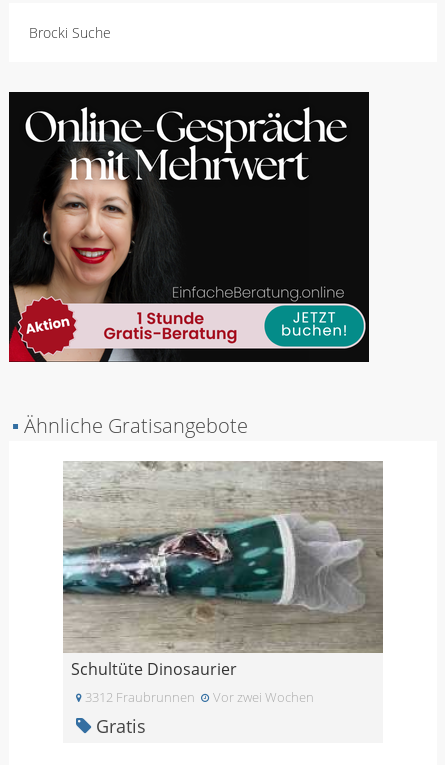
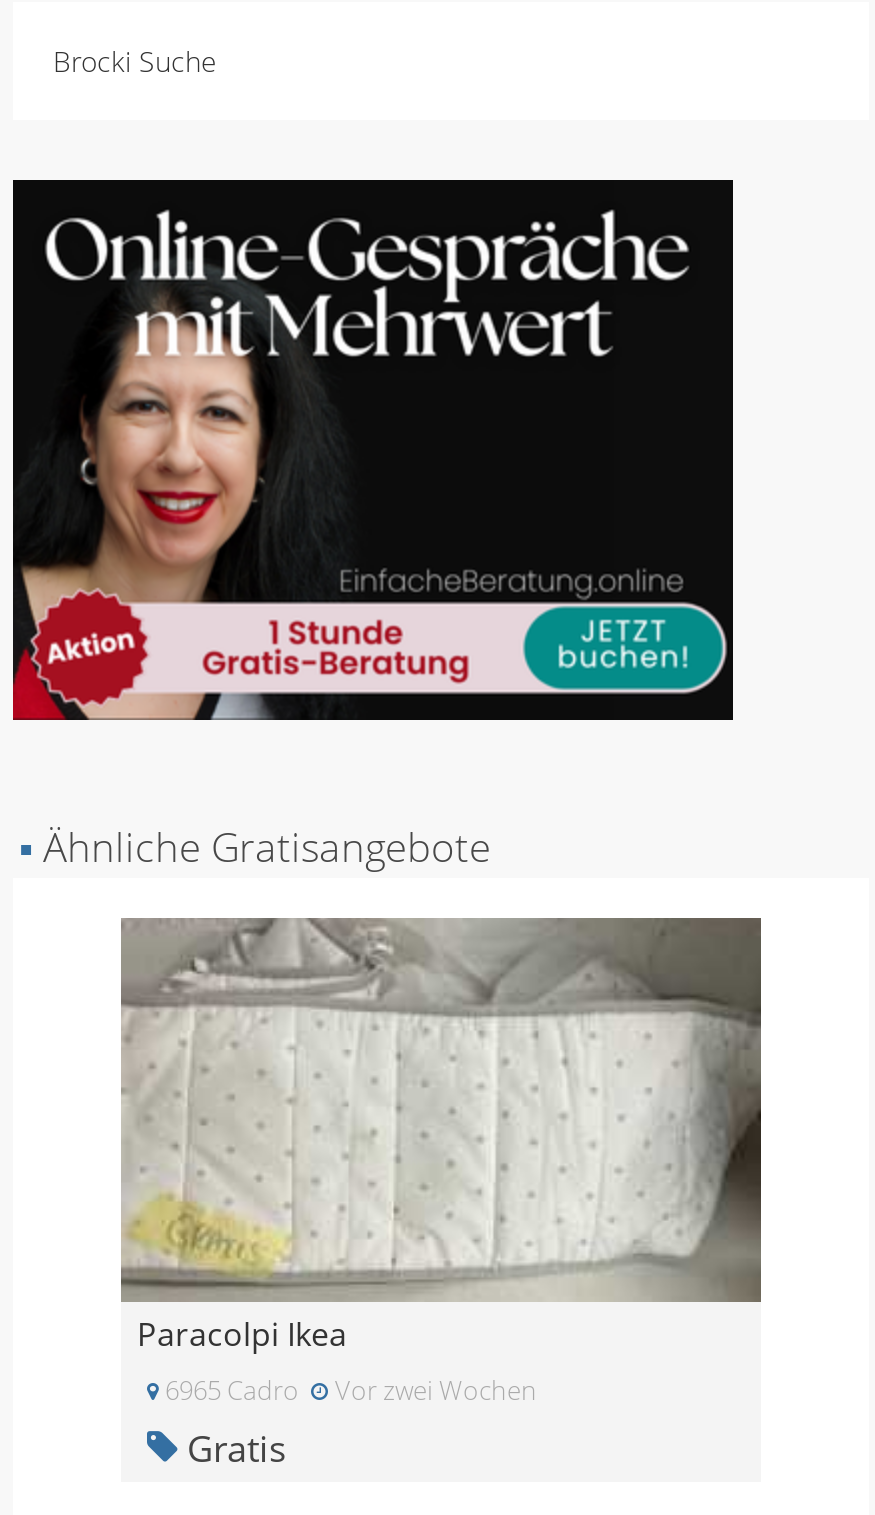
- [image]
- Schultüte Dinosaurier
- 3312 Fraubrunnen
+ [image]
+ Paracolpi Ikea
+ 6965 Cadro
